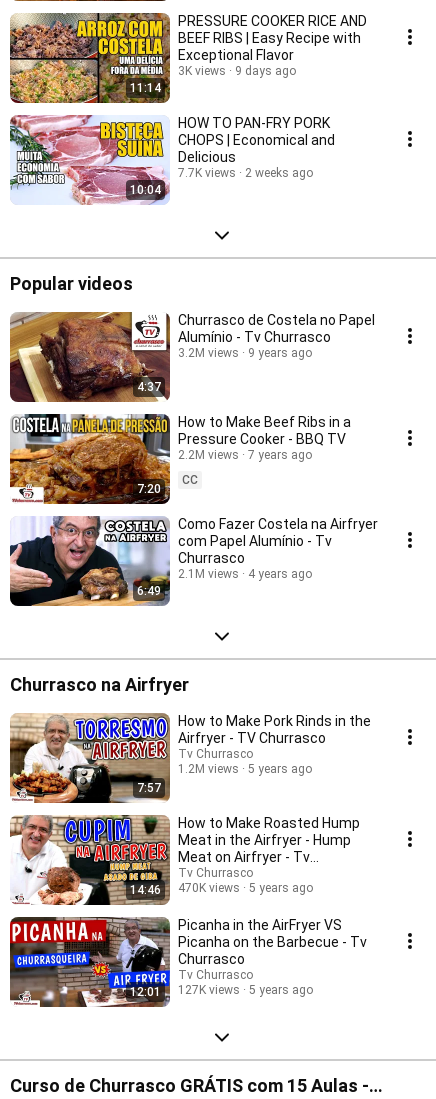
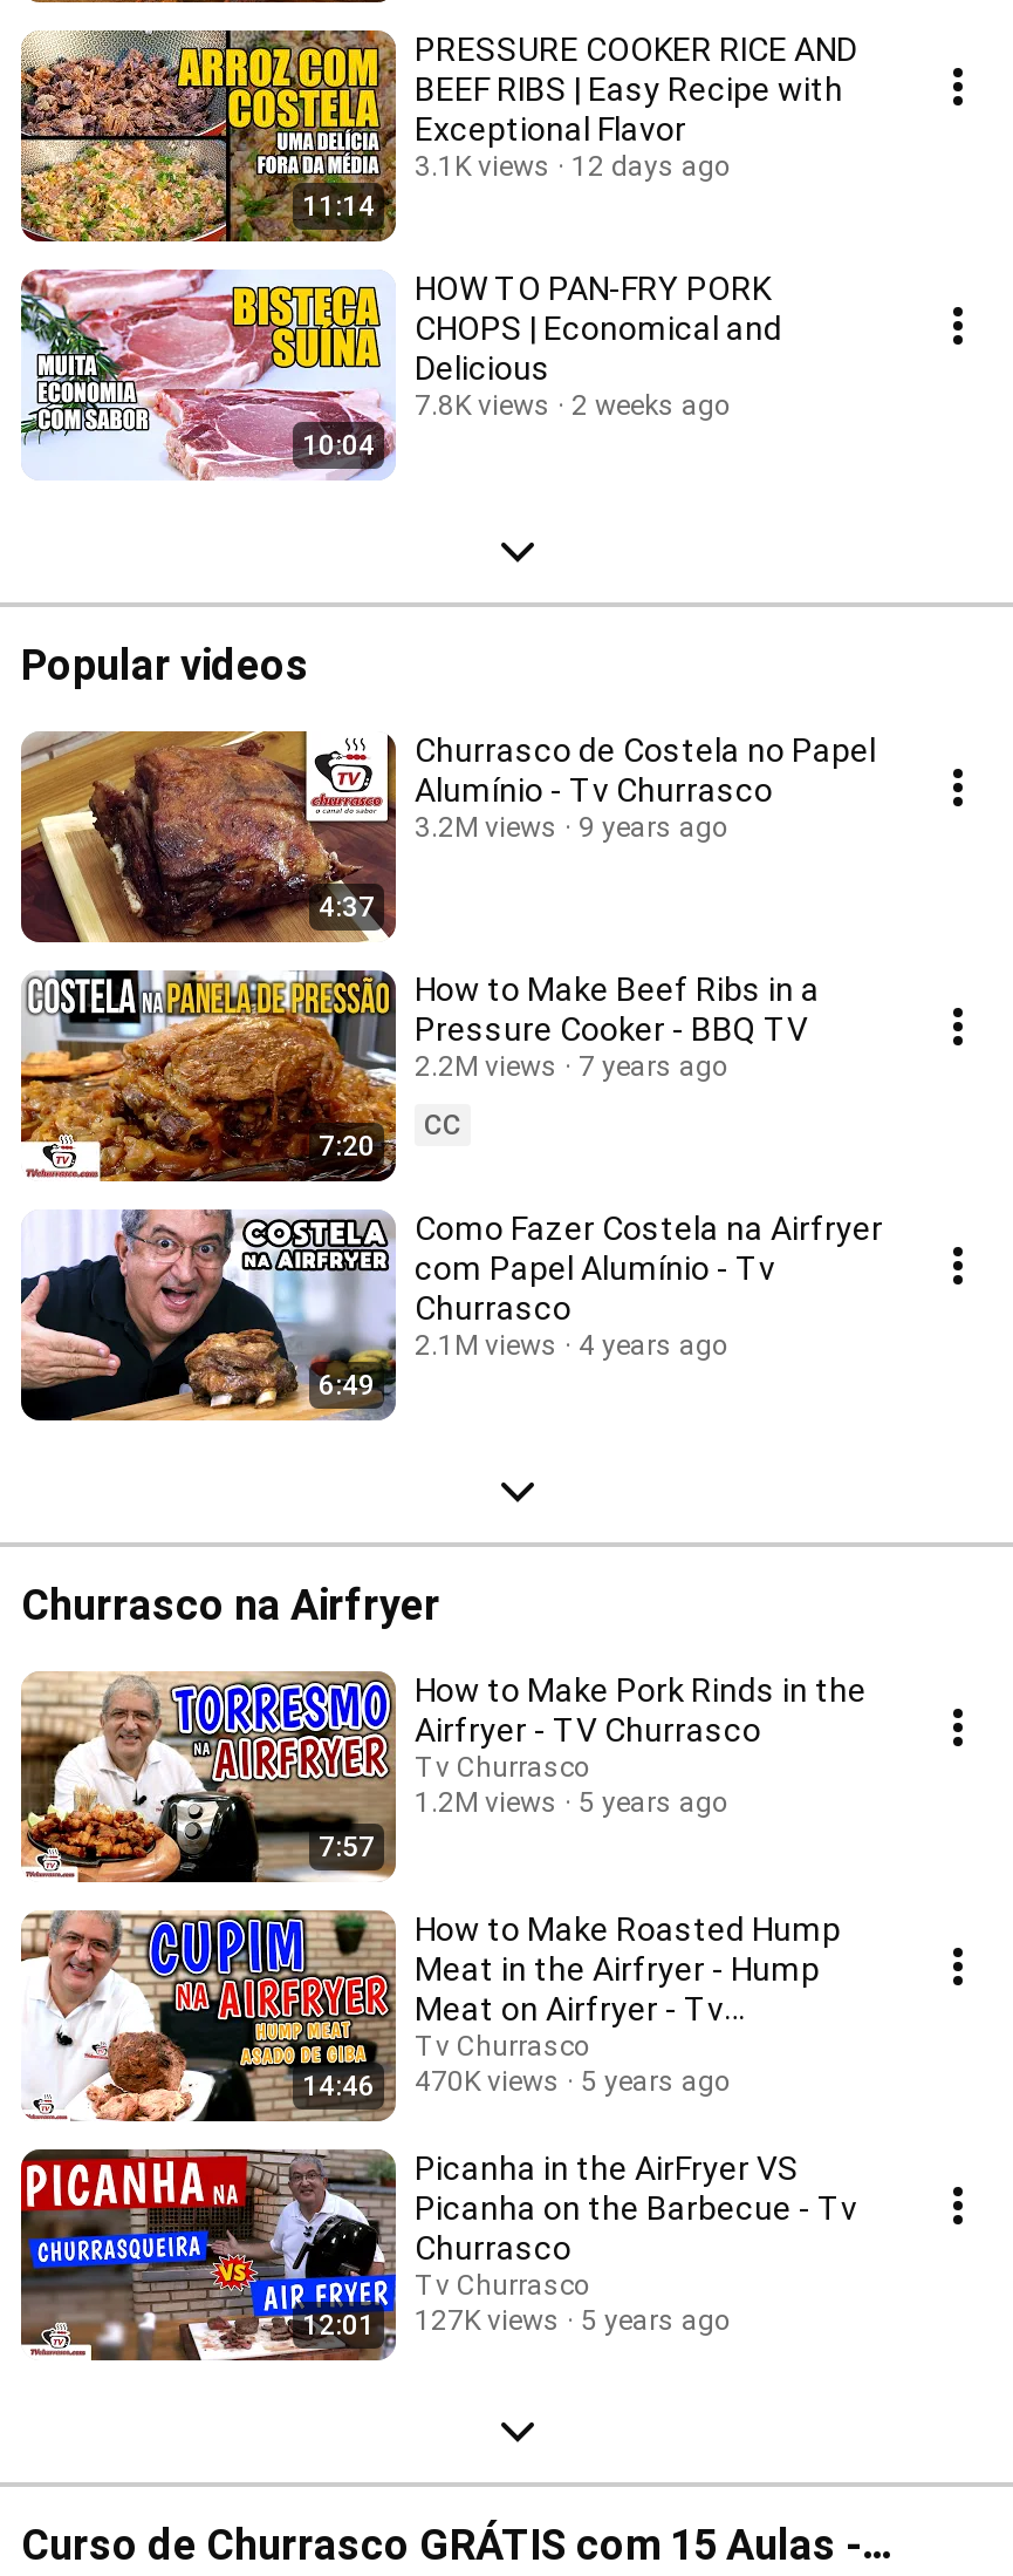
- 3K views
+ 3.1K views

- 9 days ago
+ 12 days ago

- 7.7K views 2 weeks ago
+ 7.8K views 2 weeks ago
